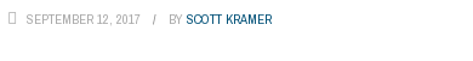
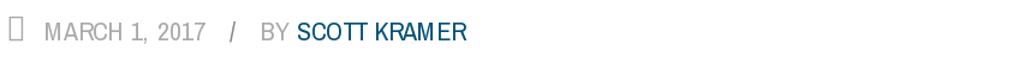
- SEPTEMBER 12, 2017 BY SCOTT KRAMER
+ MARCH 1, 2017 BY SCOTT KRAMER
